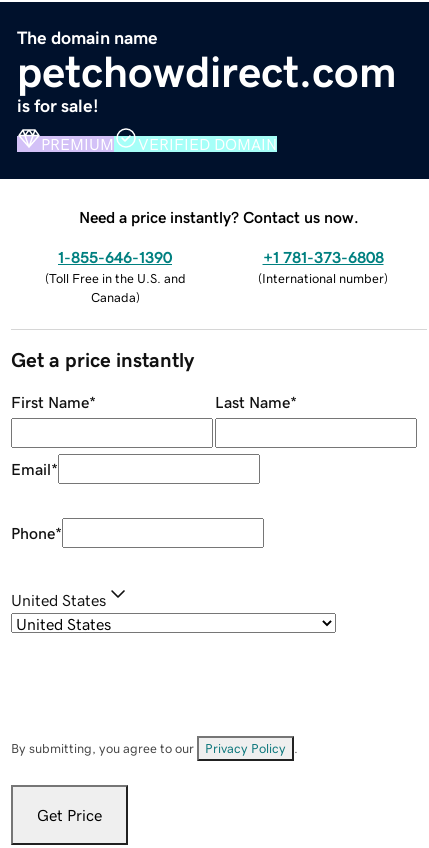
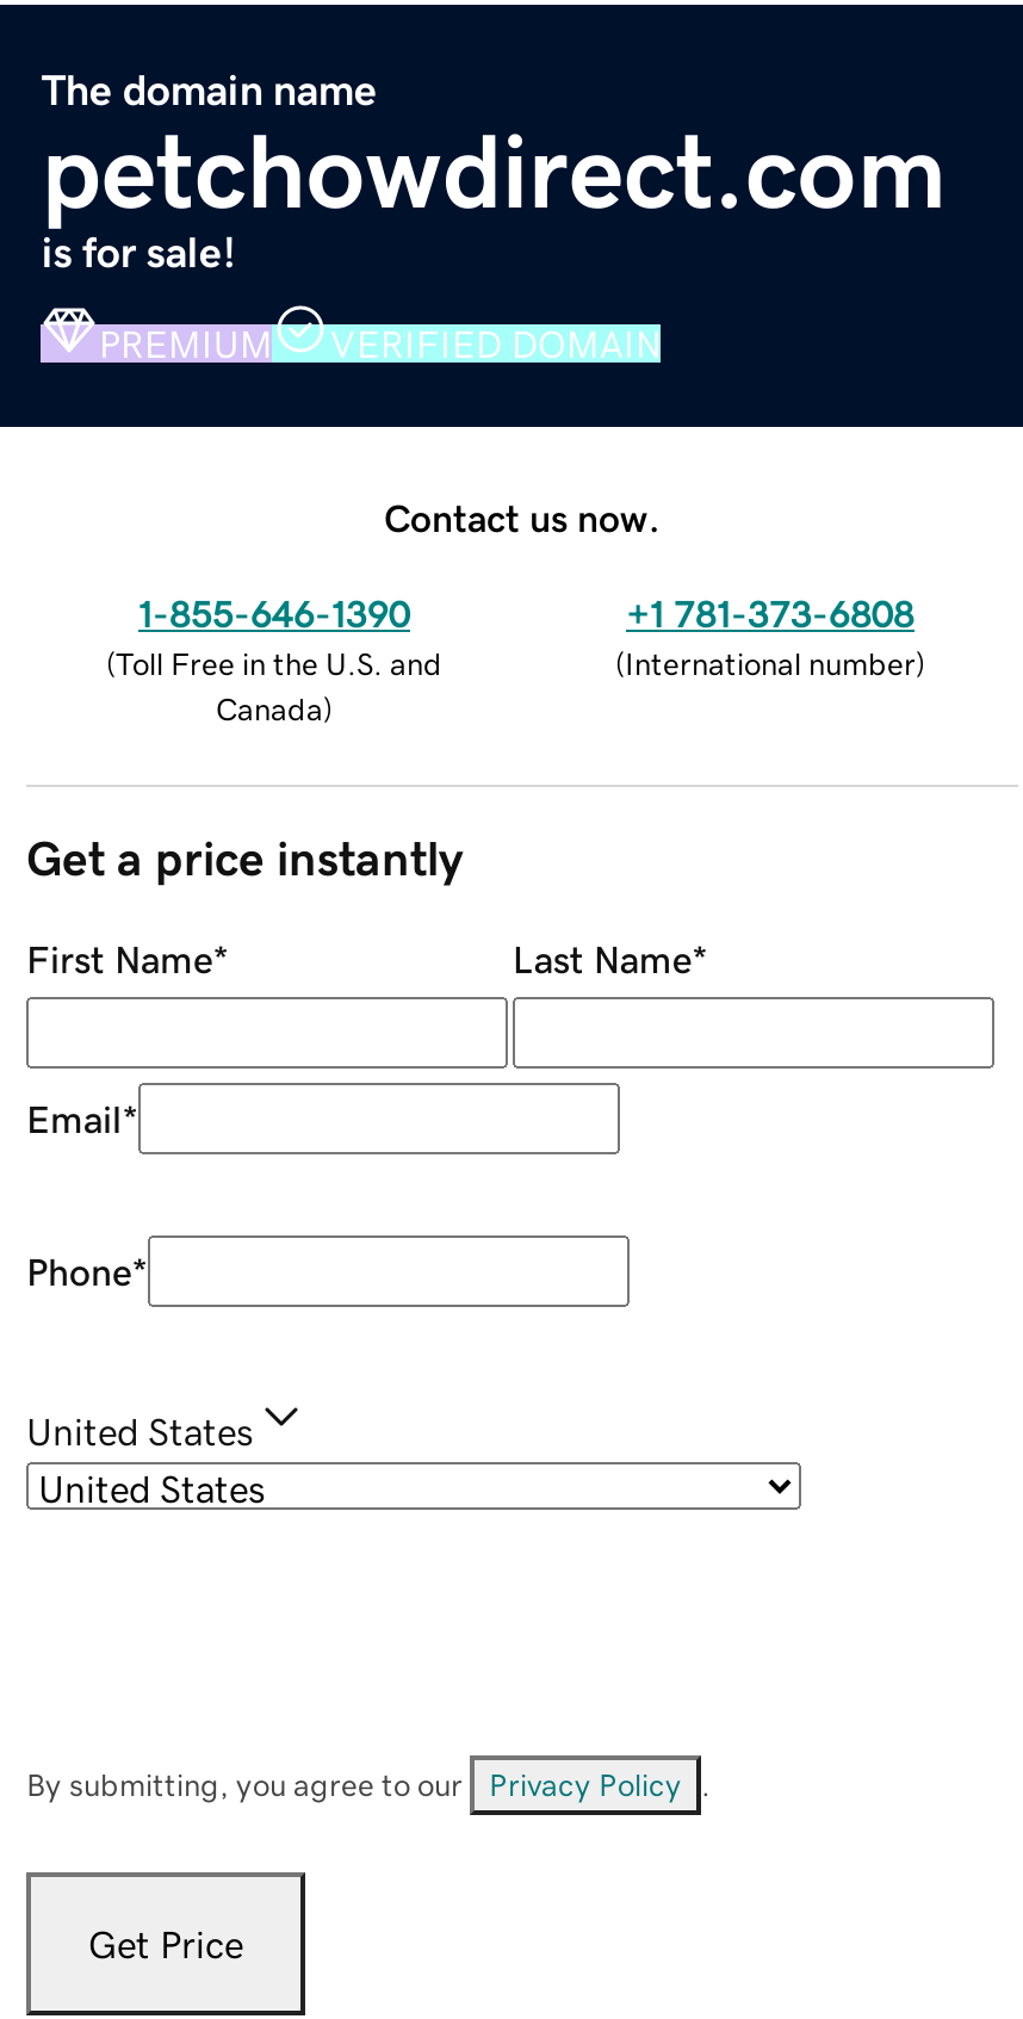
- Need a price instantly? Contact us now.
+ Contact us now.
